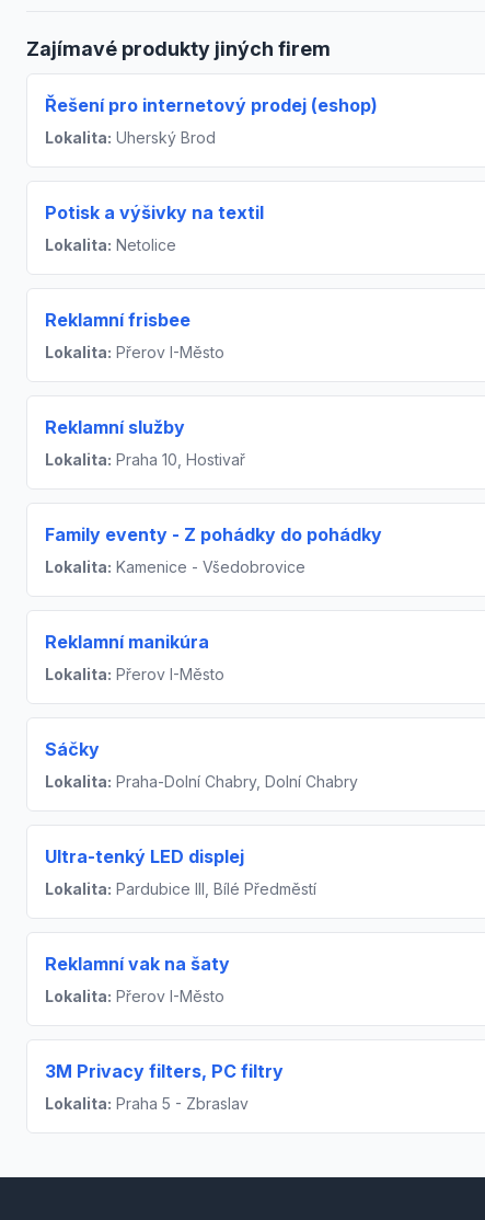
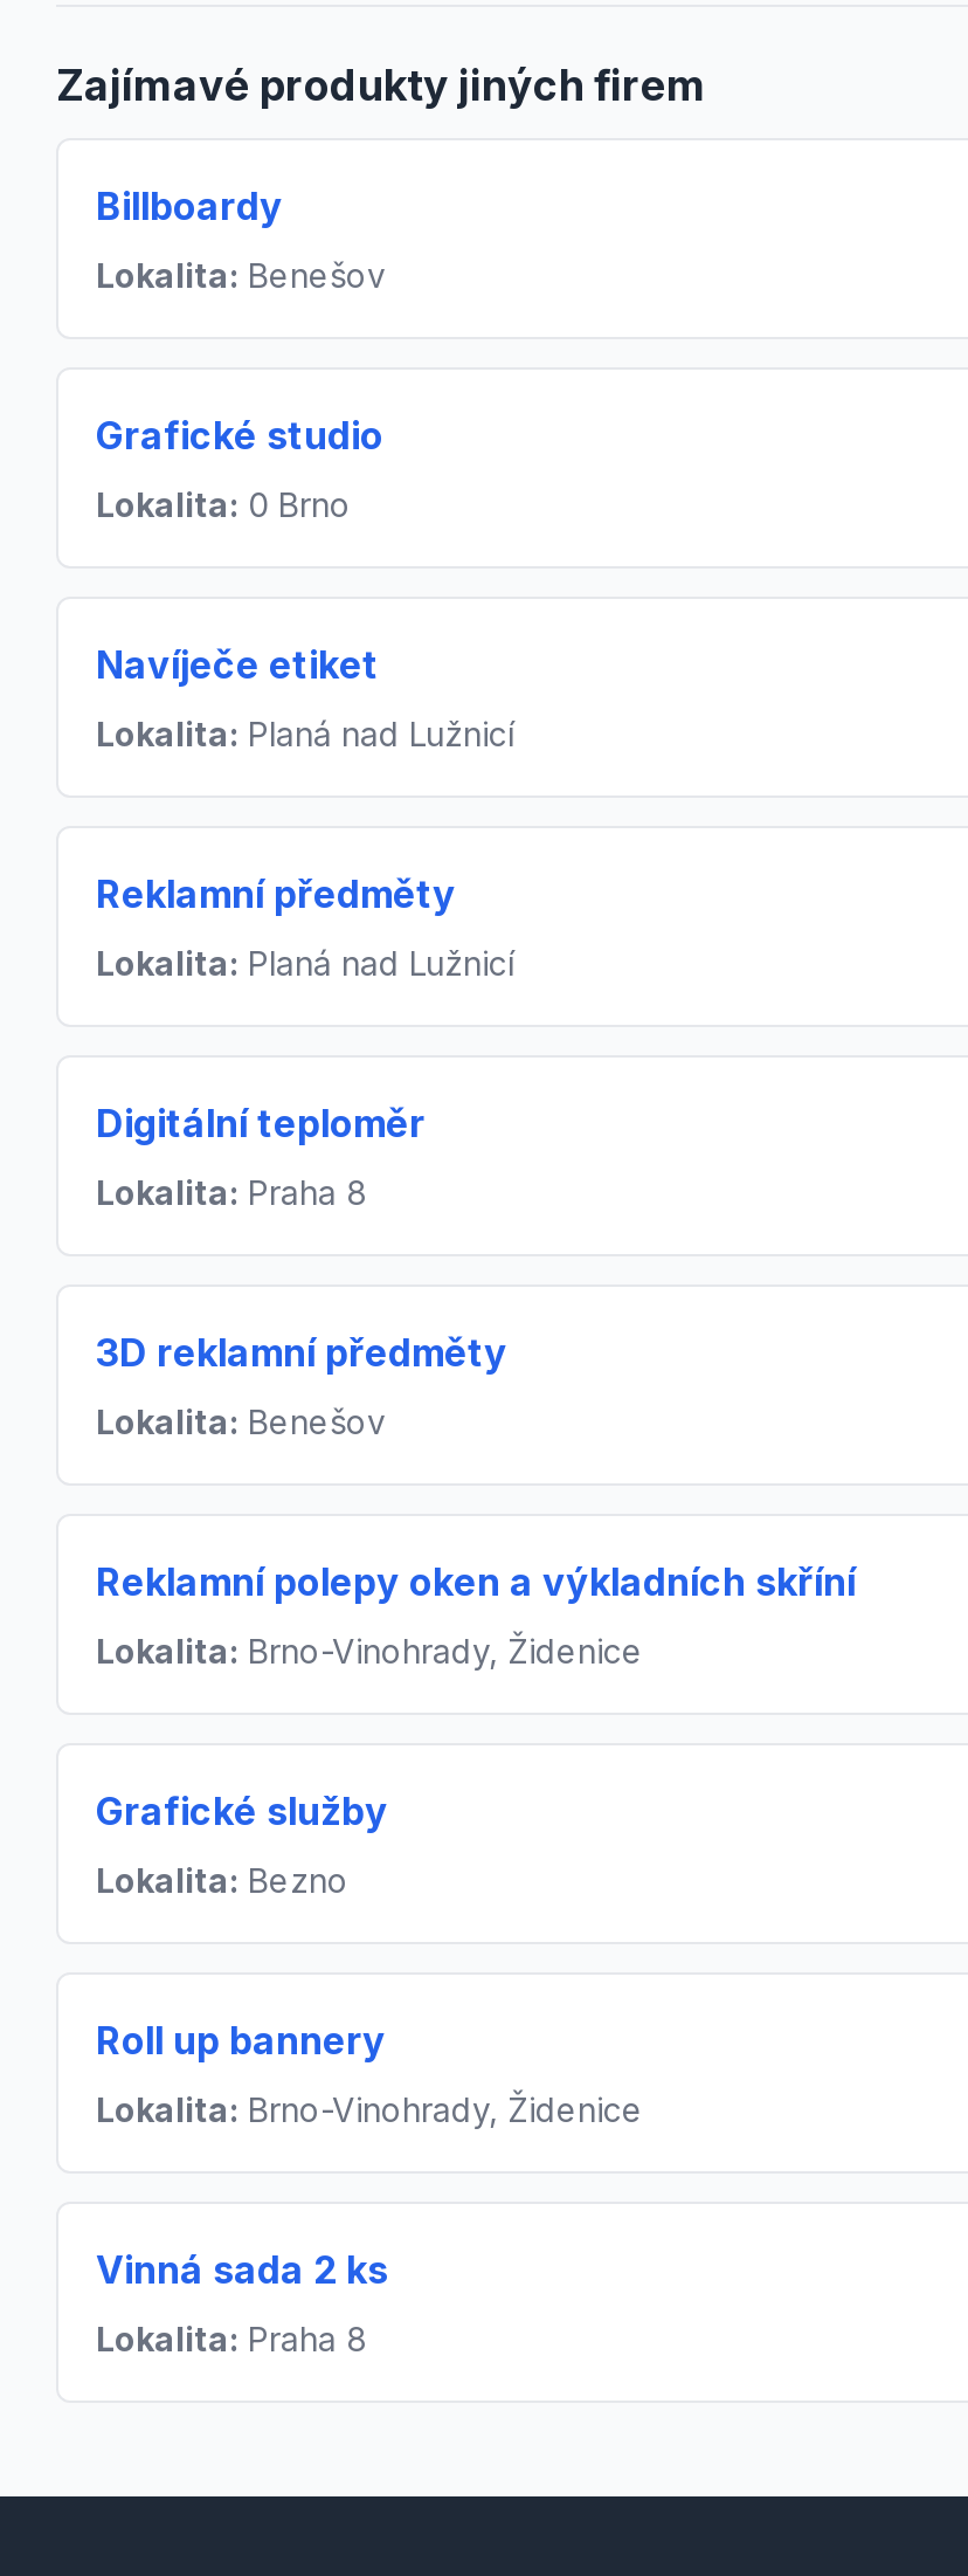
- Řešení pro internetový prodej (eshop)
+ Billboardy

- Lokalita: Uherský Brod
+ Lokalita: Benešov

- Potisk a výšivky na textil
+ Grafické studio

- Lokalita: Netolice
+ Lokalita: 0 Brno

- Reklamní frisbee
+ Navíječe etiket

- Lokalita: Přerov I-Město
+ Lokalita: Planá nad Lužnicí

- Reklamní služby
+ Reklamní předměty

- Lokalita: Praha 10, Hostivař
+ Lokalita: Planá nad Lužnicí

- Family eventy - Z pohádky do pohádky
+ Digitální teploměr

- Lokalita: Kamenice - Všedobrovice
+ Lokalita: Praha 8

- Reklamní manikúra
+ 3D reklamní předměty

- Lokalita: Přerov I-Město
+ Lokalita: Benešov

- Sáčky
+ Reklamní polepy oken a výkladních skříní

- Lokalita: Praha-Dolní Chabry, Dolní Chabry
+ Lokalita: Brno-Vinohrady, Židenice

- Ultra-tenký LED displej
+ Grafické služby

- Lokalita: Pardubice III, Bílé Předměstí
+ Lokalita: Bezno

- Reklamní vak na šaty
+ Roll up bannery

- Lokalita: Přerov I-Město
+ Lokalita: Brno-Vinohrady, Židenice

- 3M Privacy filters, PC filtry
+ Vinná sada 2 ks

- Lokalita: Praha 5 - Zbraslav
+ Lokalita: Praha 8
